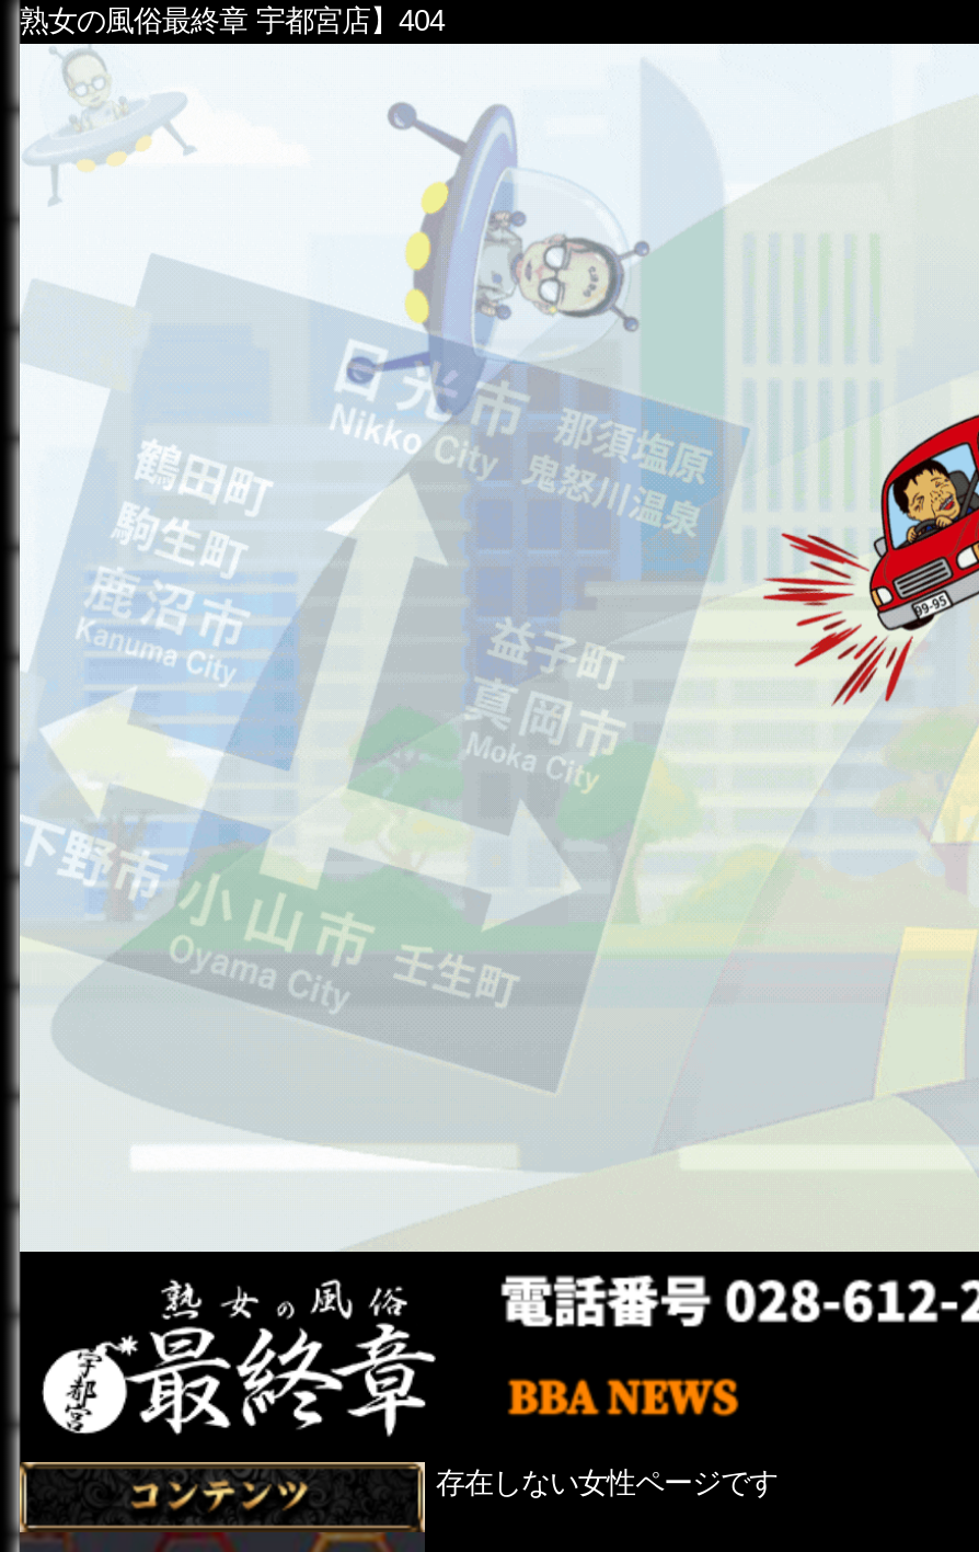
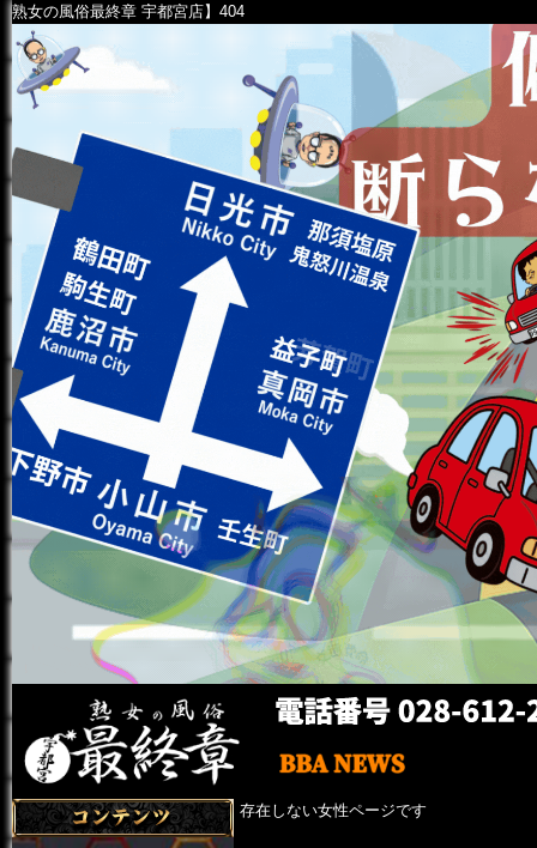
- [image]
+ [image]
